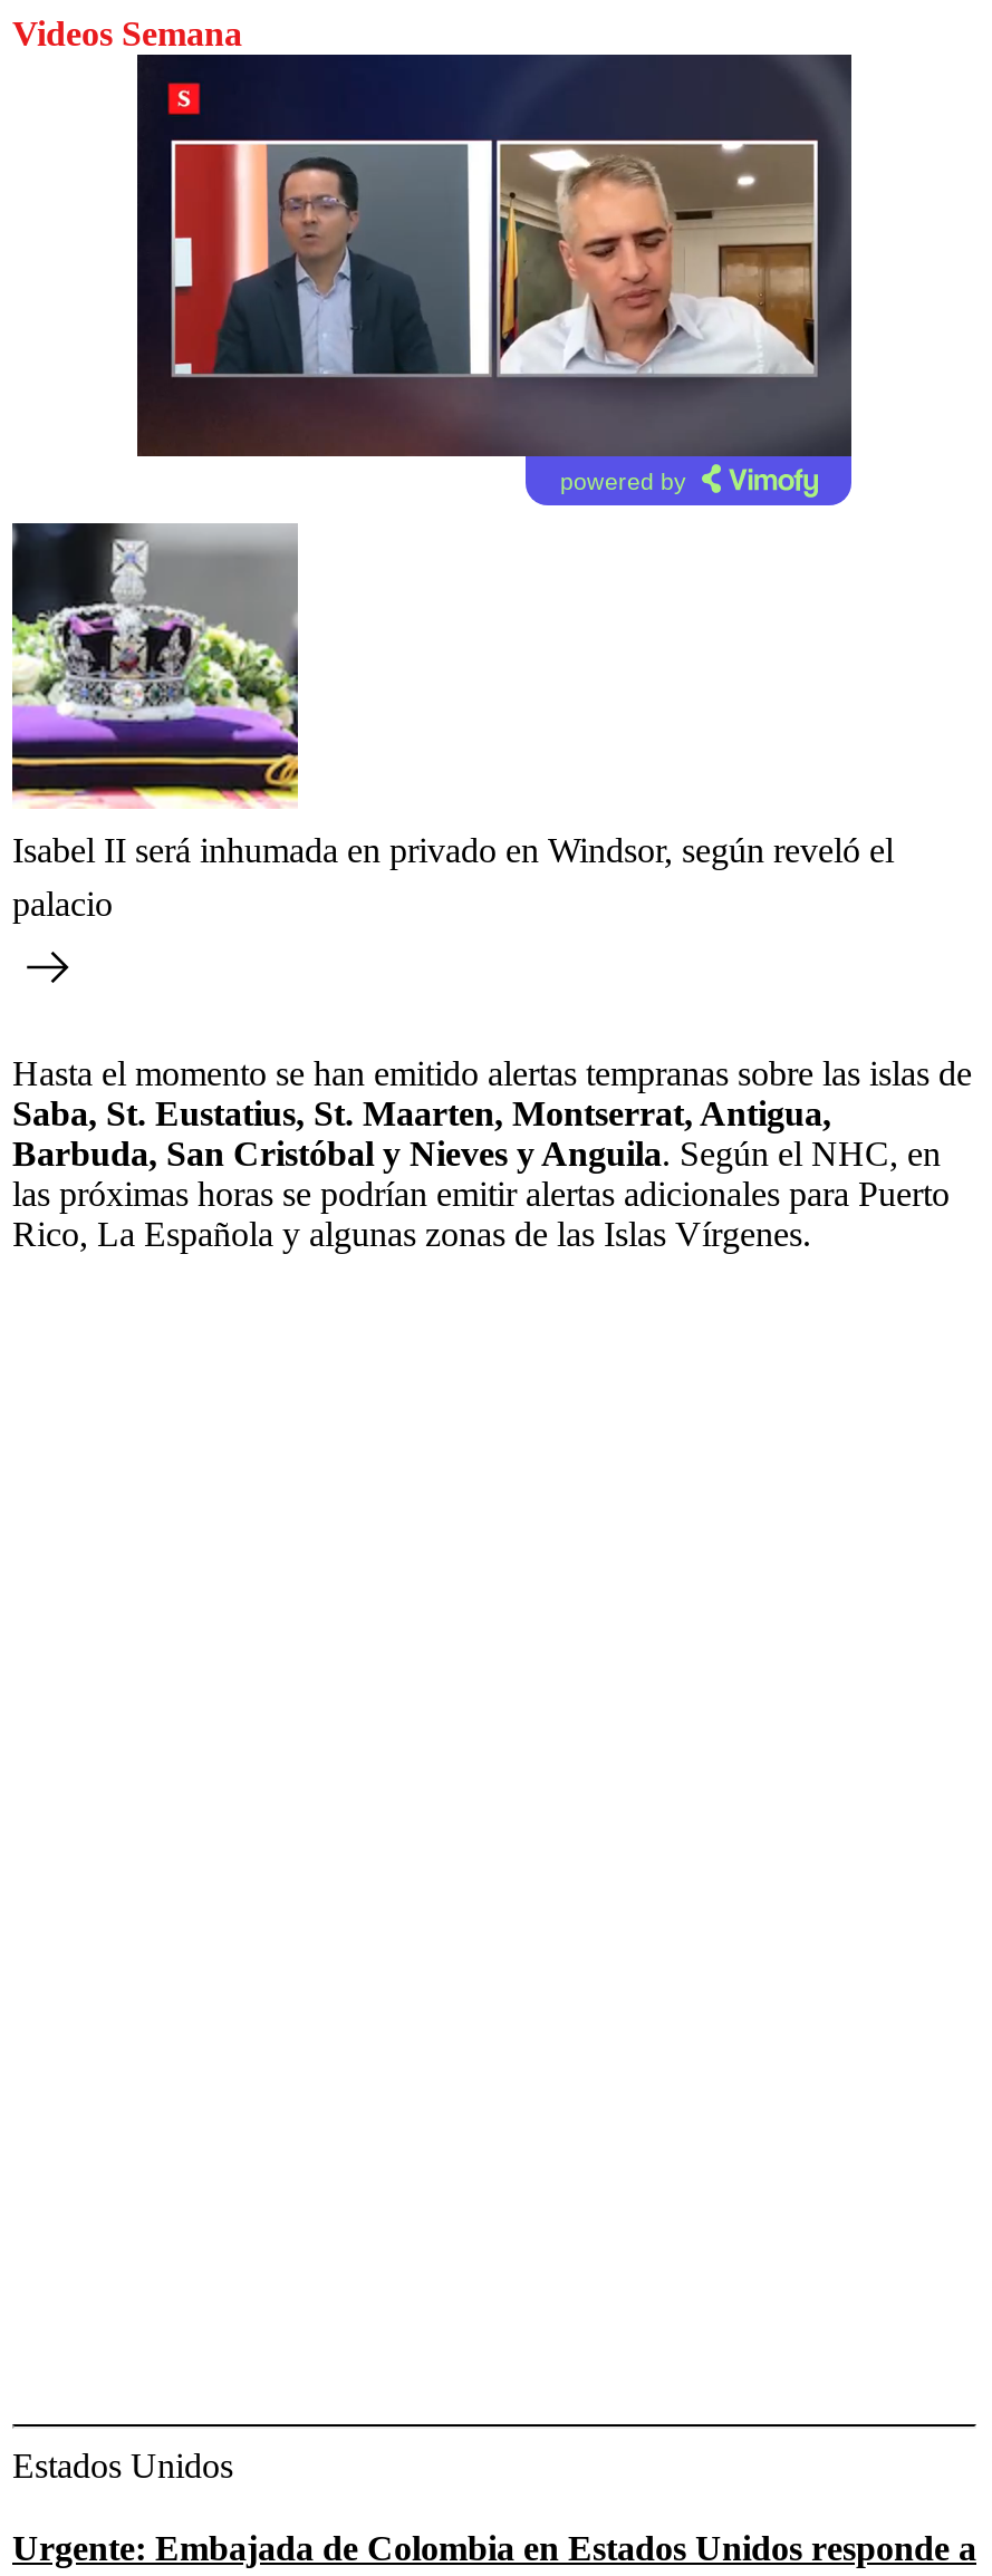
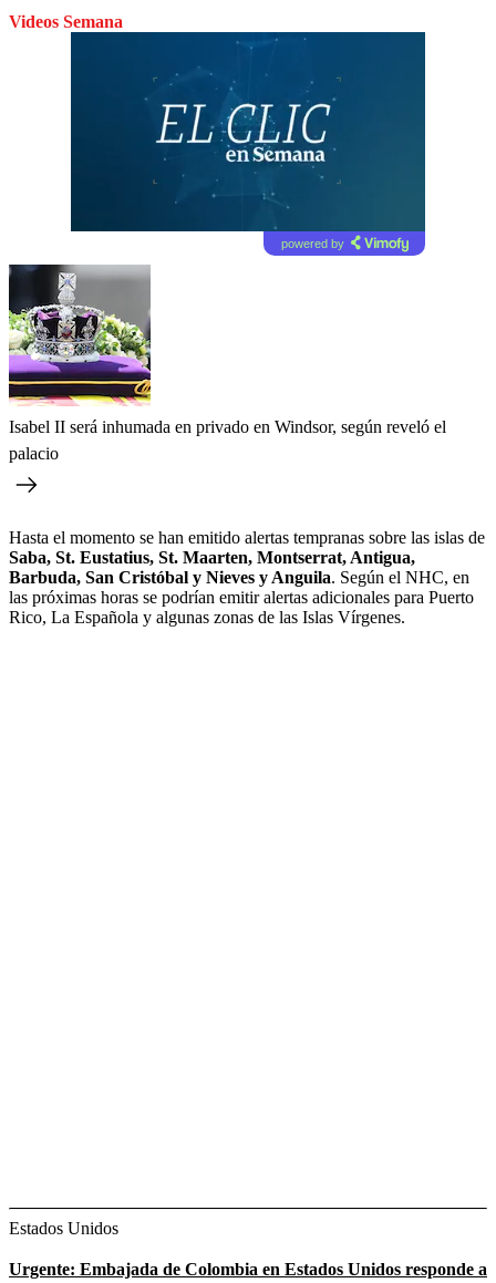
- [image]
+ [image]
